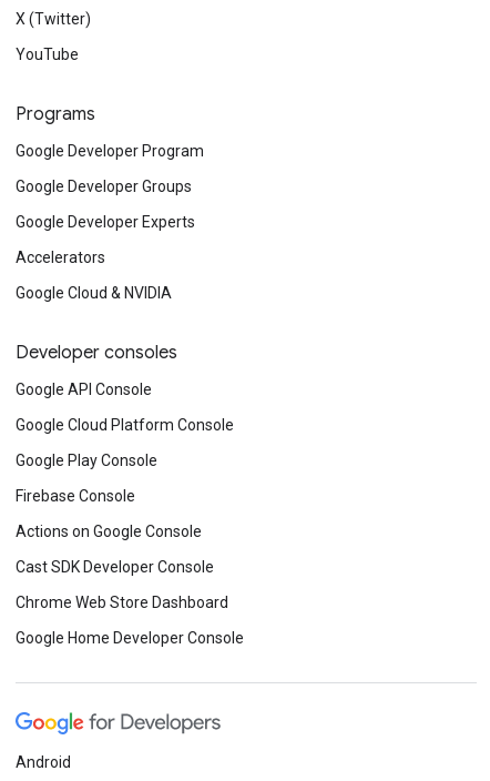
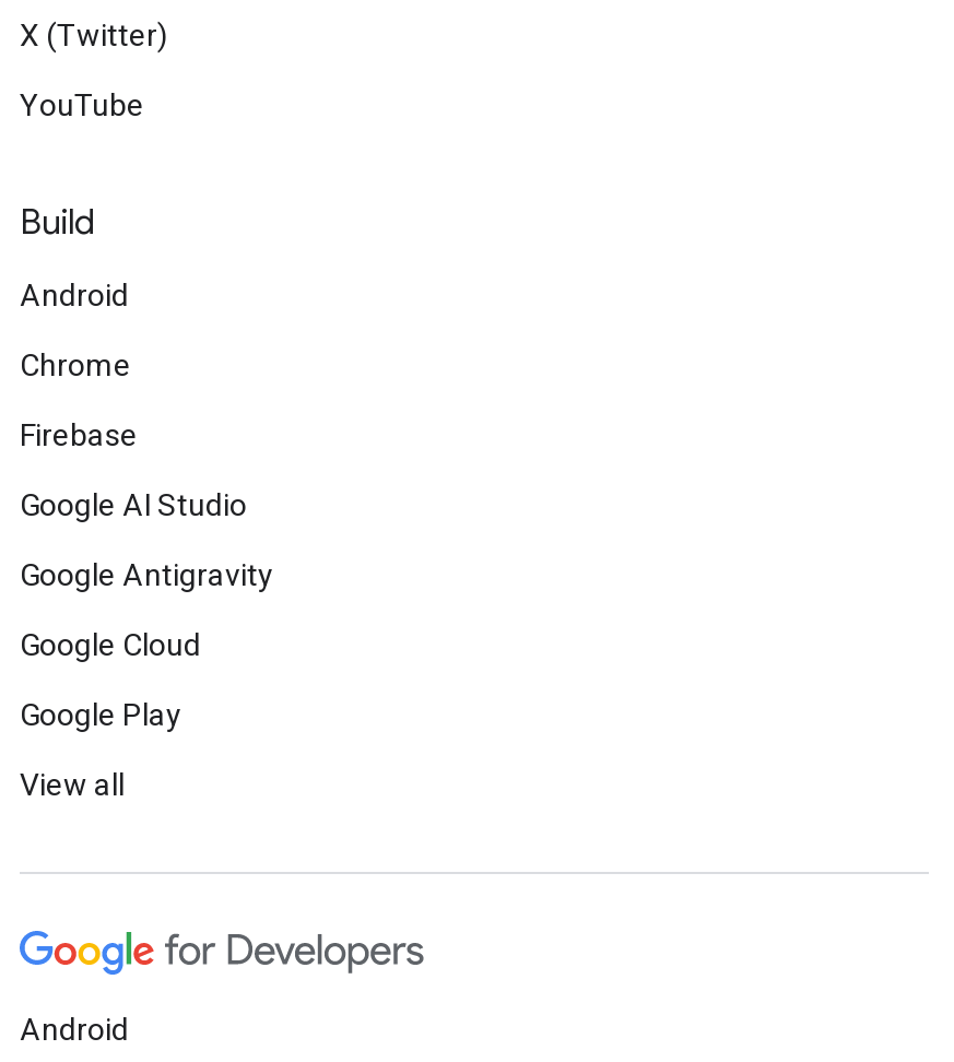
- Programs
- Google Developer Program
- Google Developer Groups
- Google Developer Experts
- Accelerators
- Google Cloud & NVIDIA
- Developer consoles
- Google API Console
- Google Cloud Platform Console
- Google Play Console
- Firebase Console
- Actions on Google Console
- Cast SDK Developer Console
- Chrome Web Store Dashboard
- Google Home Developer Console
+ Build
+ Android
+ Chrome
+ Firebase
+ Google AI Studio
+ Google Antigravity
+ Google Cloud
+ Google Play
+ View all
